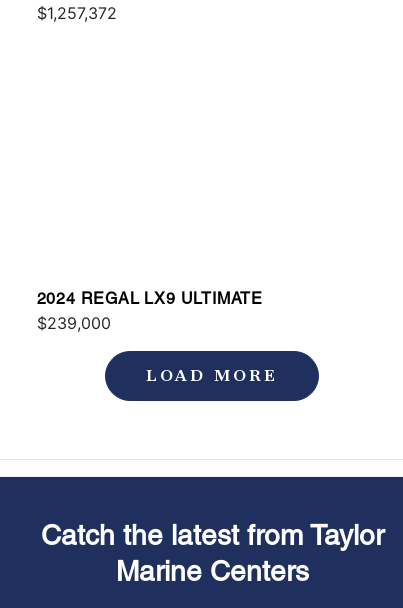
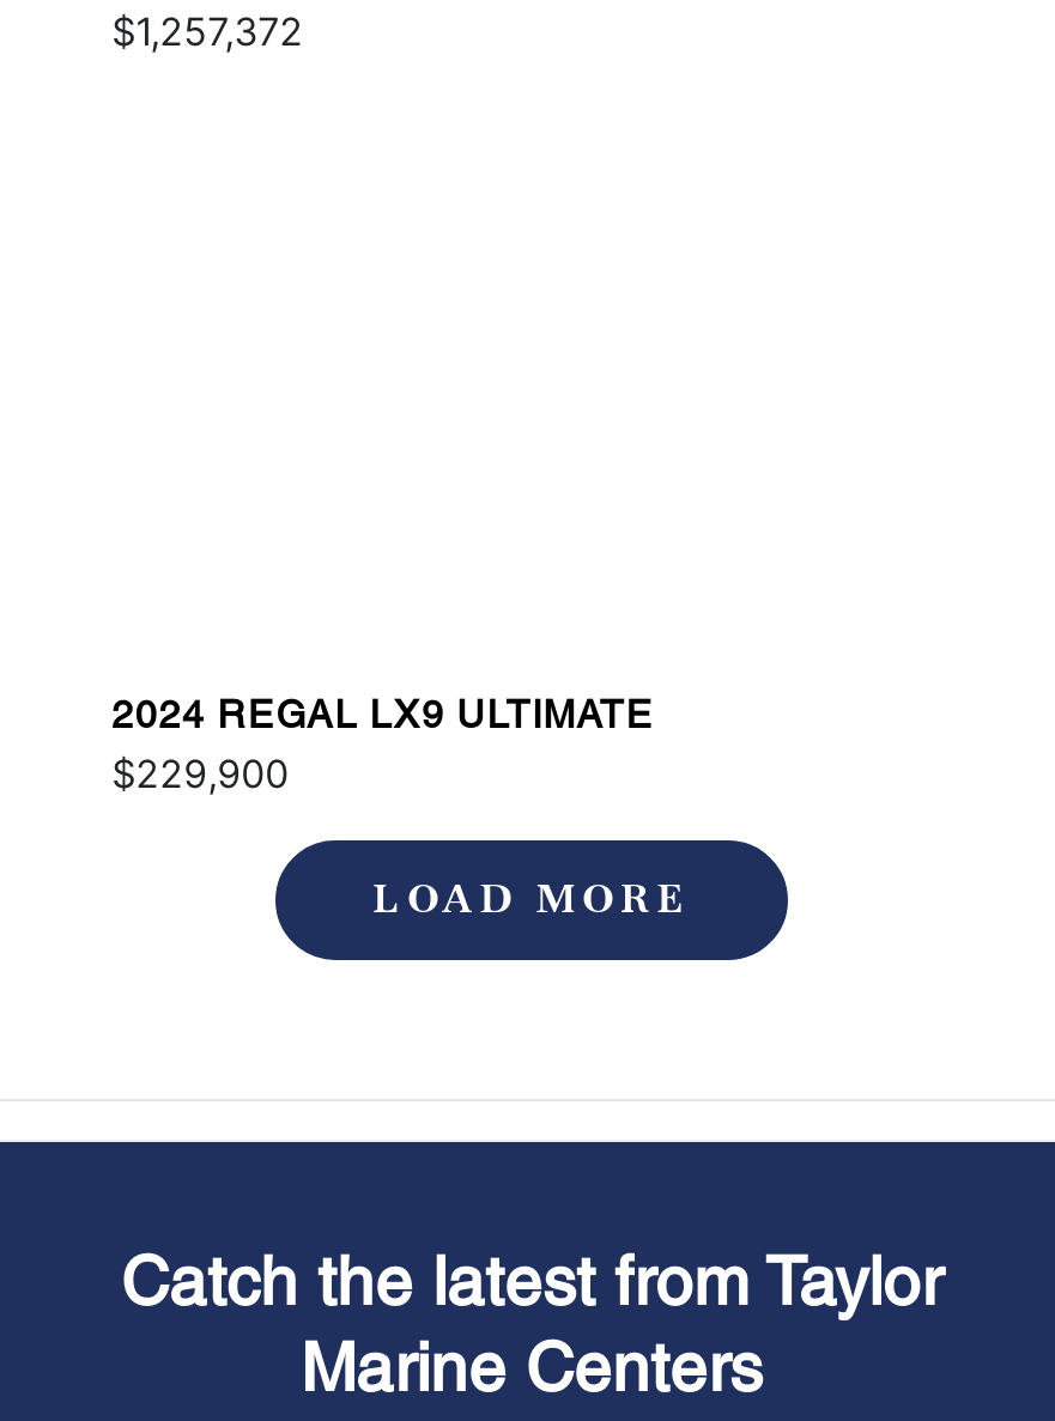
- $239,000
+ $229,900
